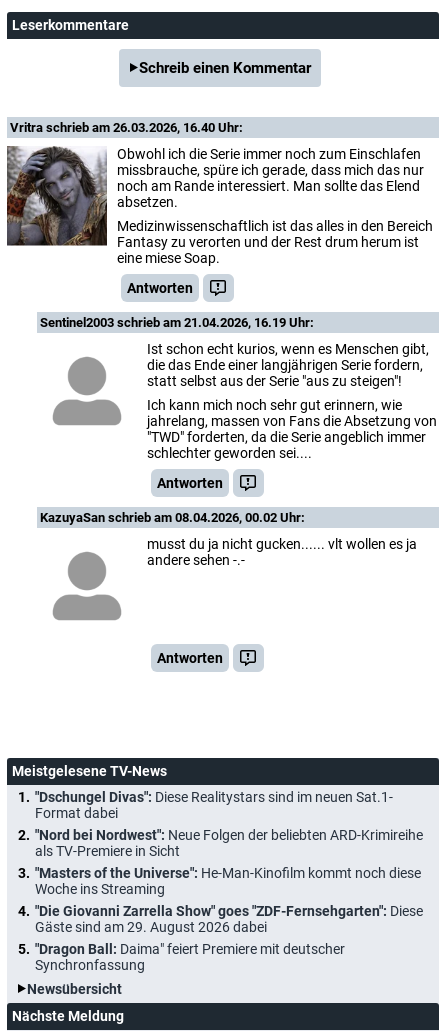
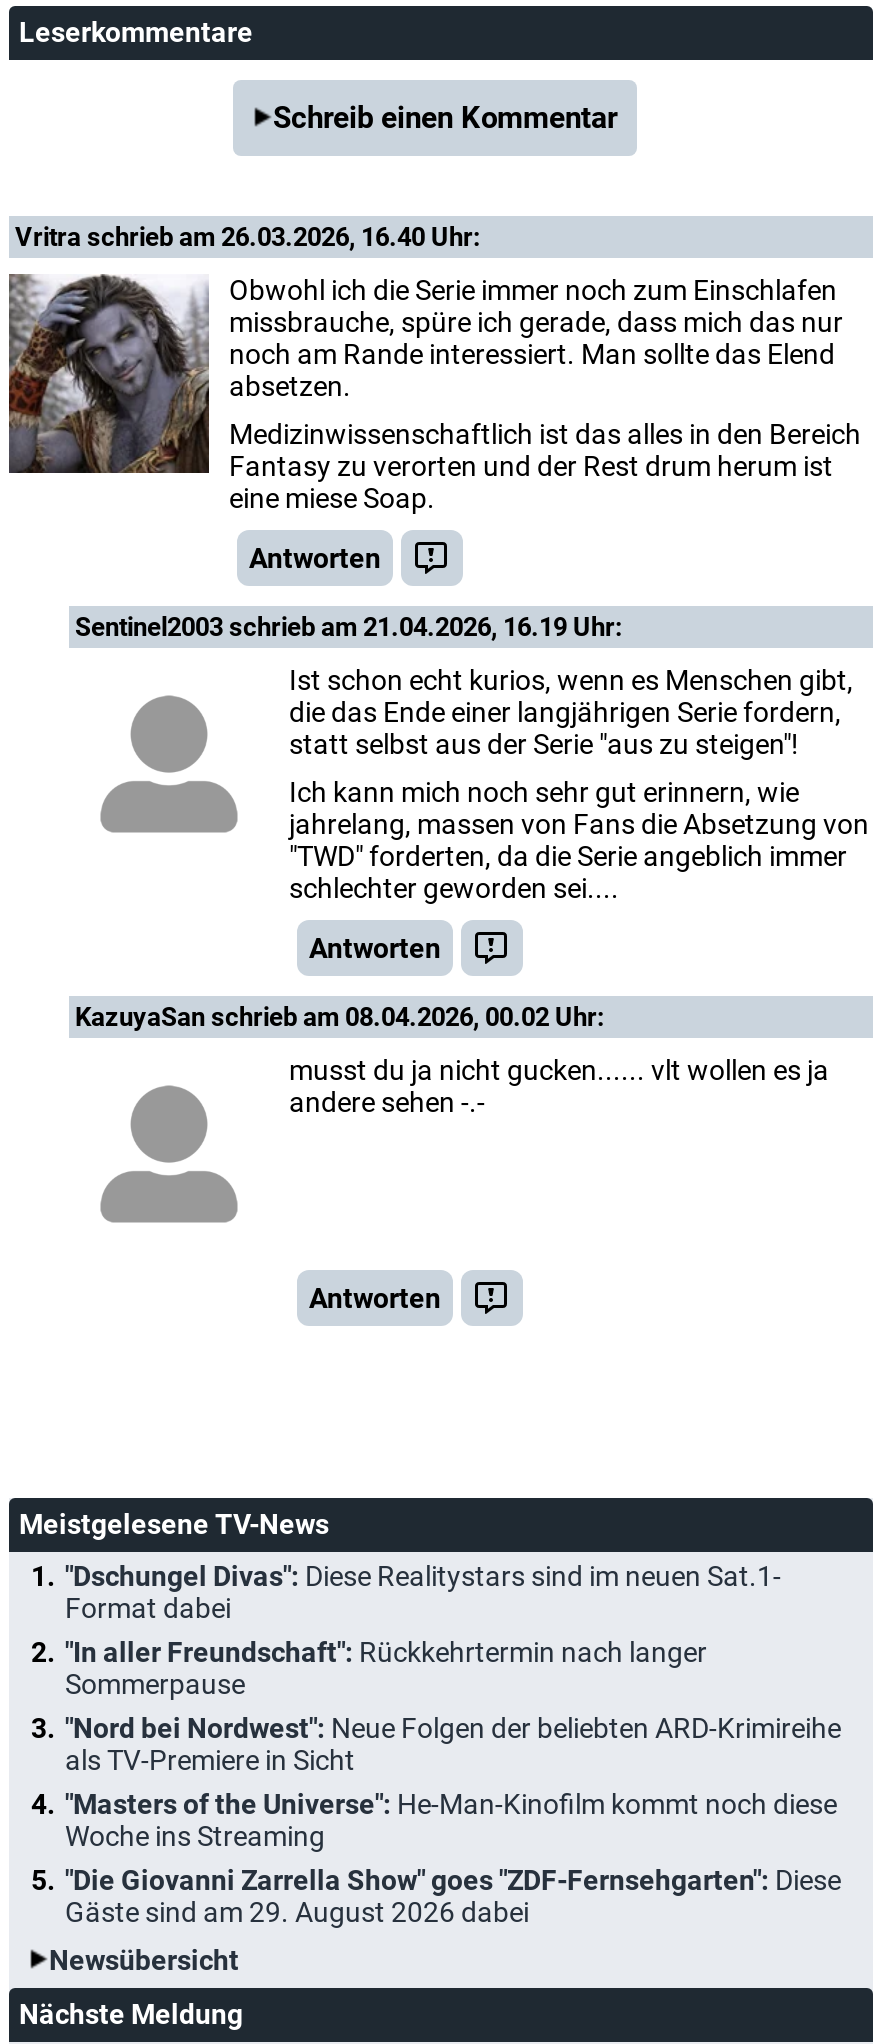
+ "In aller Freundschaft": Rückkehrtermin nach langer
+ Sommerpause

moved down: "Nord bei Nordwest": Neue Folgen der beliebten ARD-Krimireihe | als TV-Premiere in Sicht | "Masters of the Universe": He-Man-Kinofilm kommt noch diese | Woche ins Streaming | "Die Giovanni Zarrella Show" goes "ZDF-Fernsehgarten": Diese | Gäste sind am 29. August 2026 dabei

- "Dragon Ball: Daima" feiert Premiere mit deutscher
- Synchronfassung
